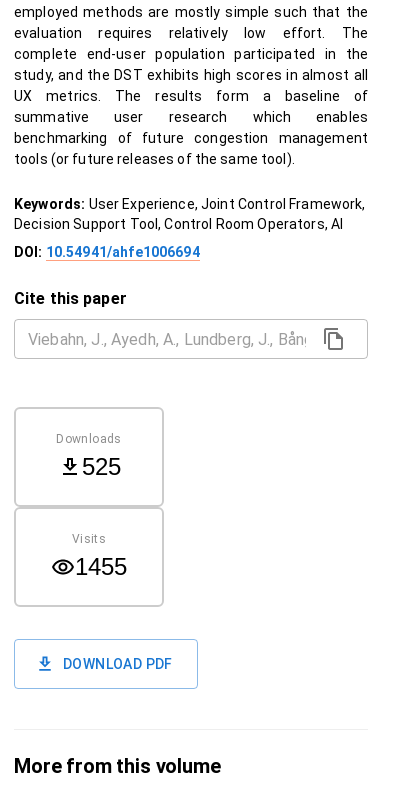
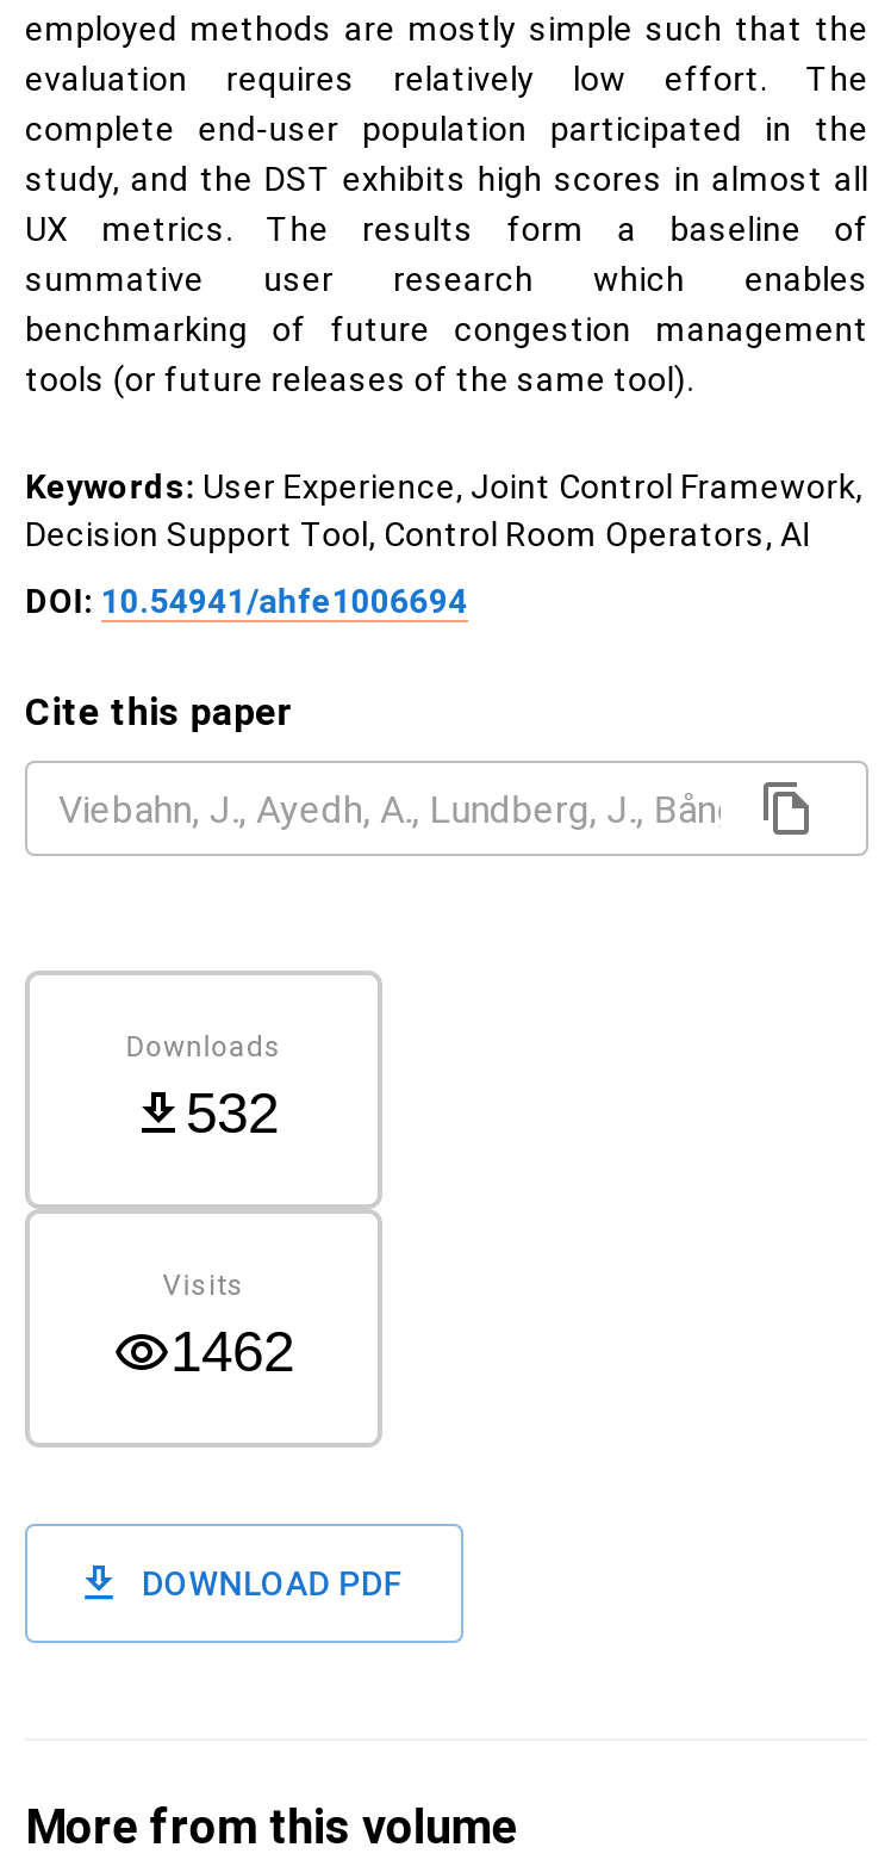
- 525
+ 532

- 1455
+ 1462
